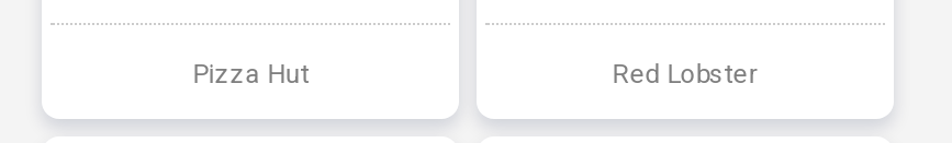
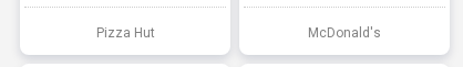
- Red Lobster
+ McDonald's
